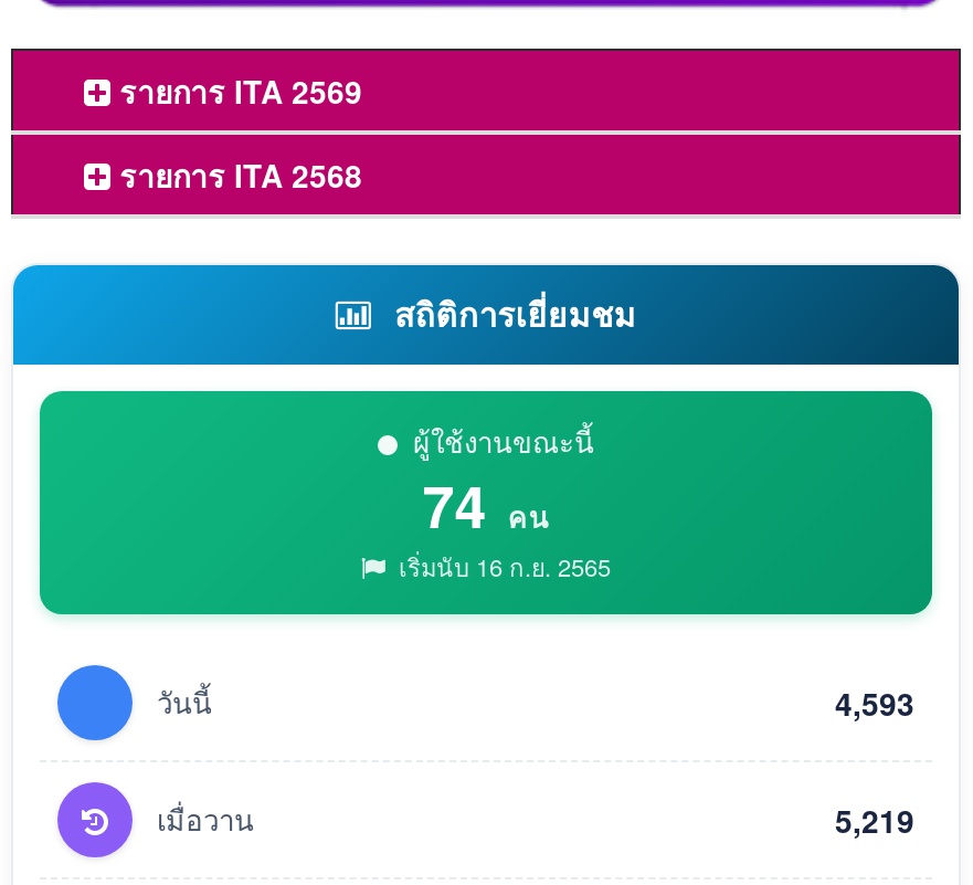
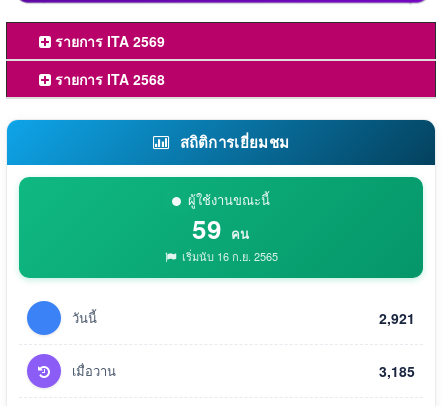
- 74 คน
+ 59 คน

- 4,593
+ 2,921

- 5,219
+ 3,185
